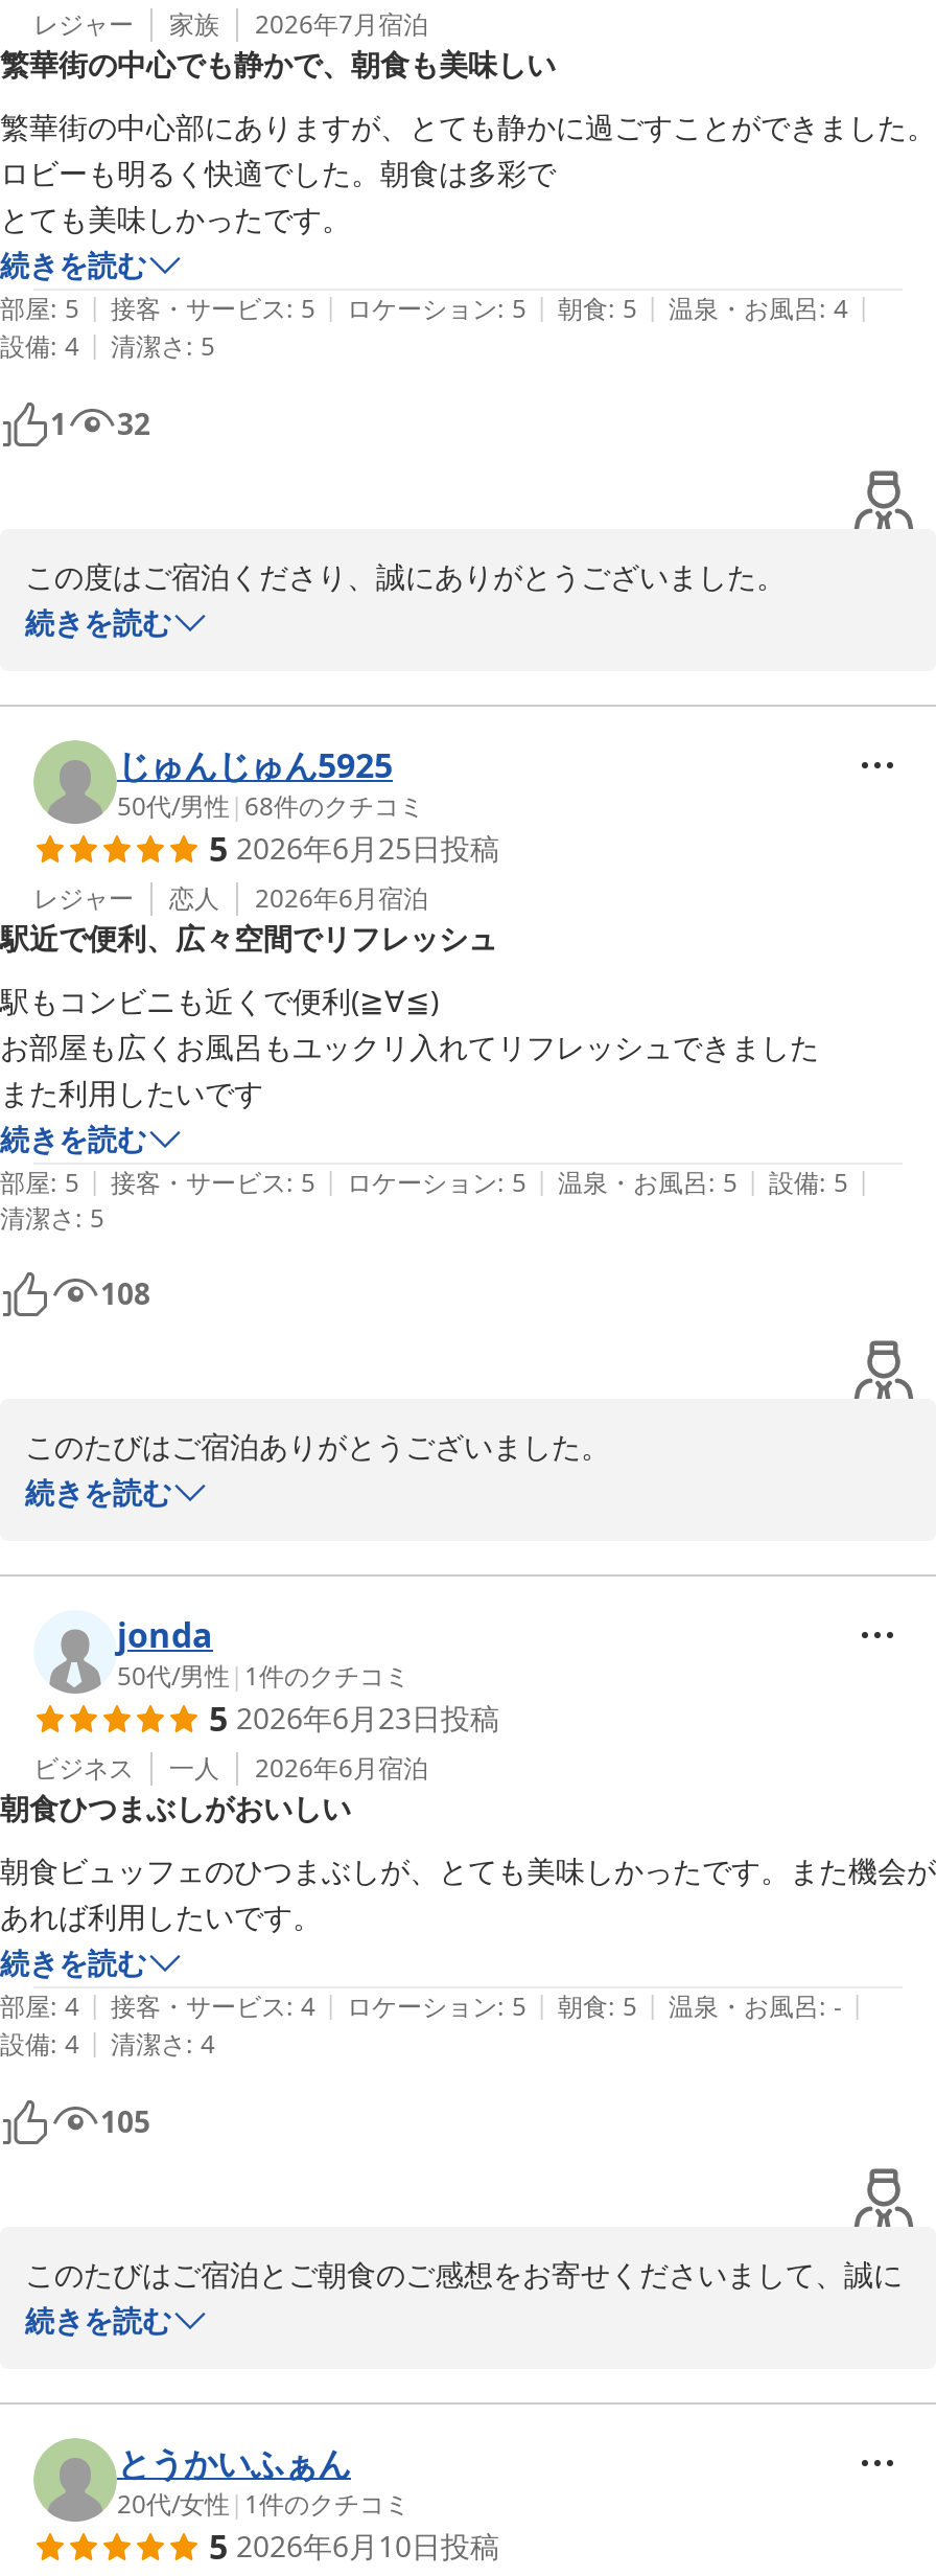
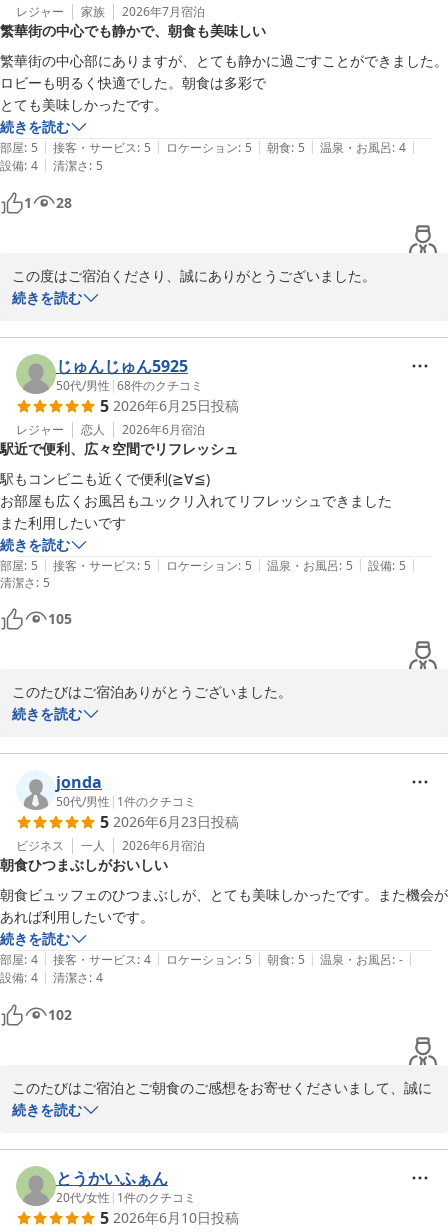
- 1 32
+ 1 28

- 108
+ 105

- 105
+ 102
